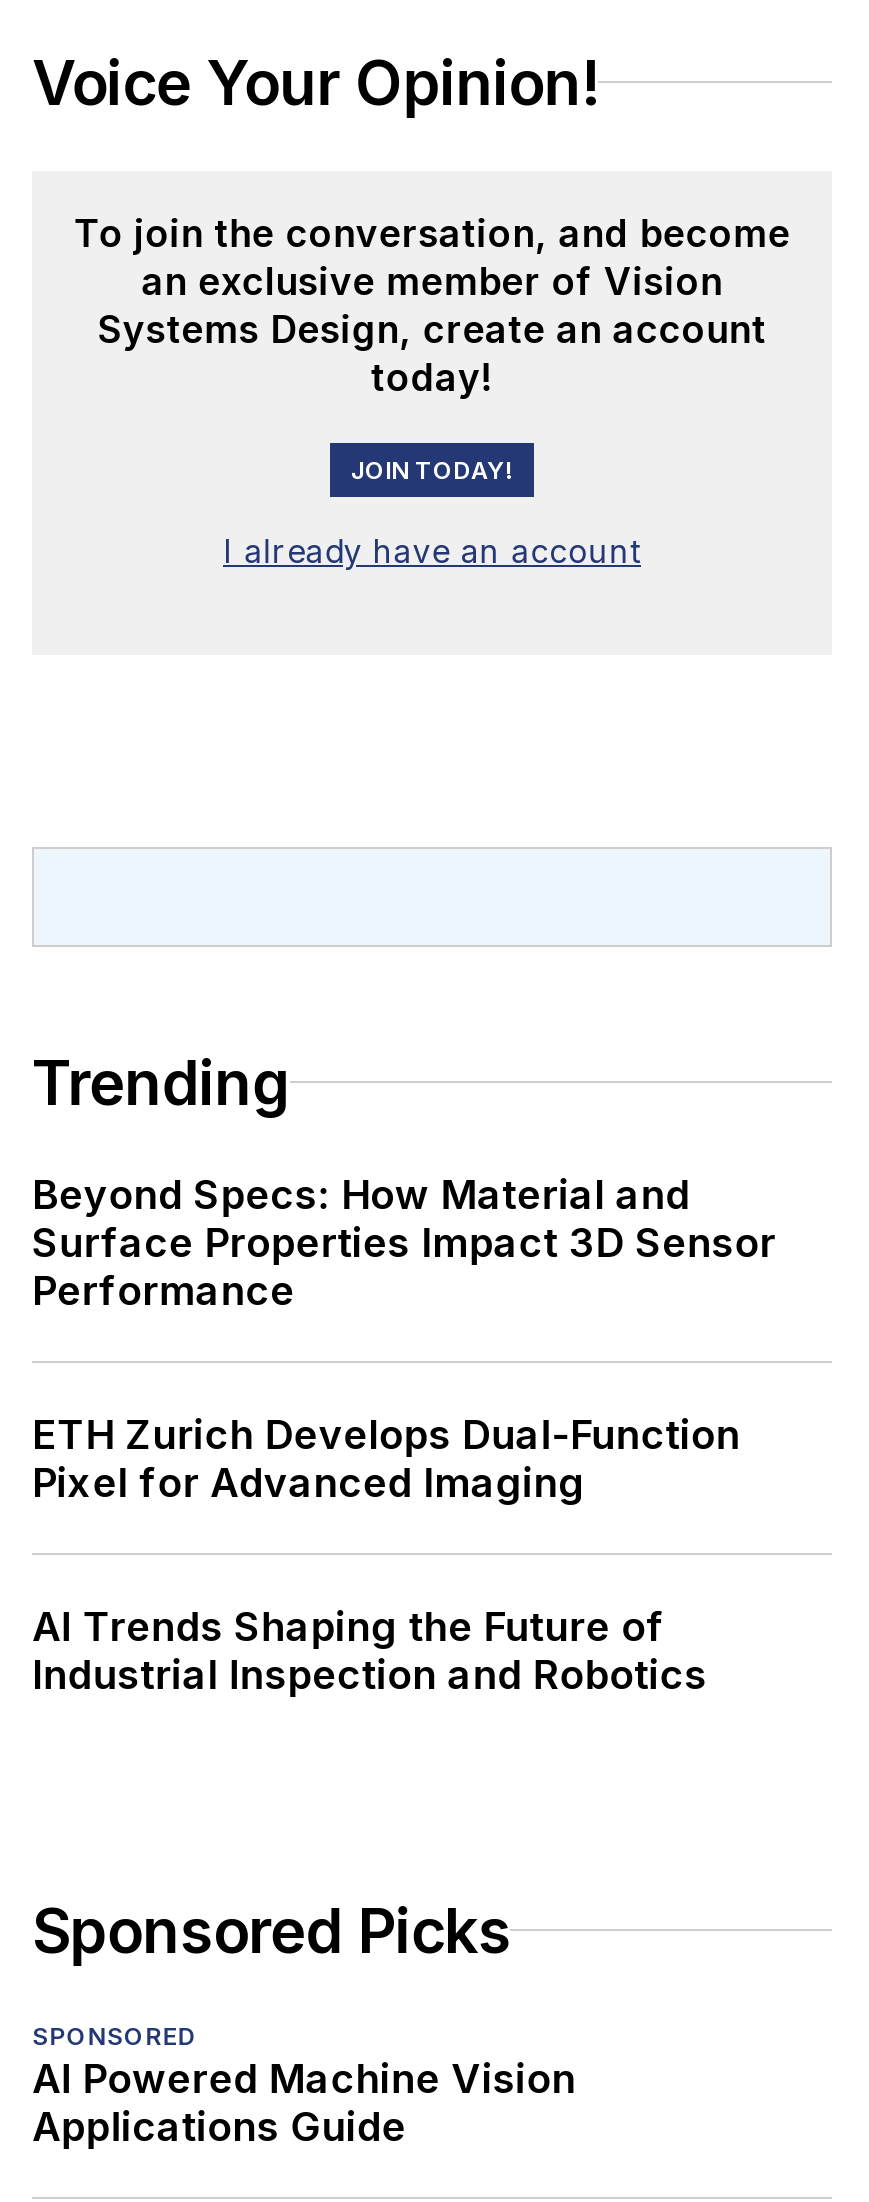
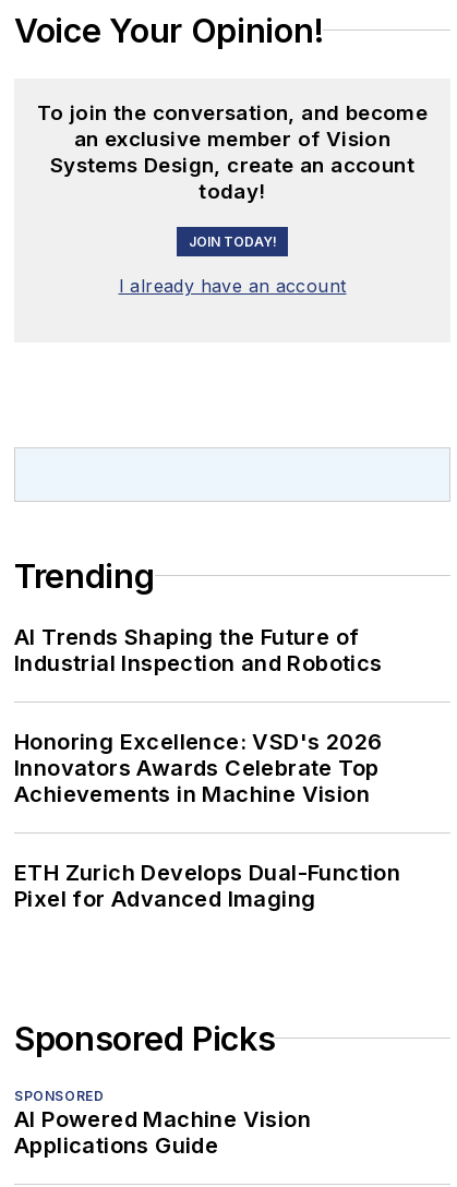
- Beyond Specs: How Material and
- Surface Properties Impact 3D Sensor
- Performance

moved down: ETH Zurich Develops Dual-Function | Pixel for Advanced Imaging

moved up: AI Trends Shaping the Future of | Industrial Inspection and Robotics

+ Honoring Excellence: VSD's 2026
+ Innovators Awards Celebrate Top
+ Achievements in Machine Vision
